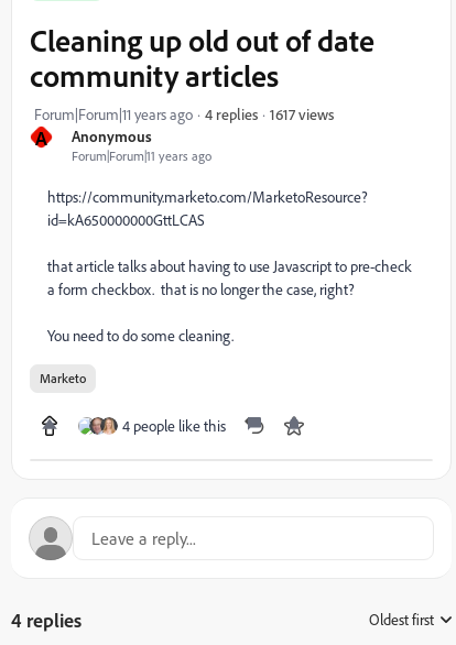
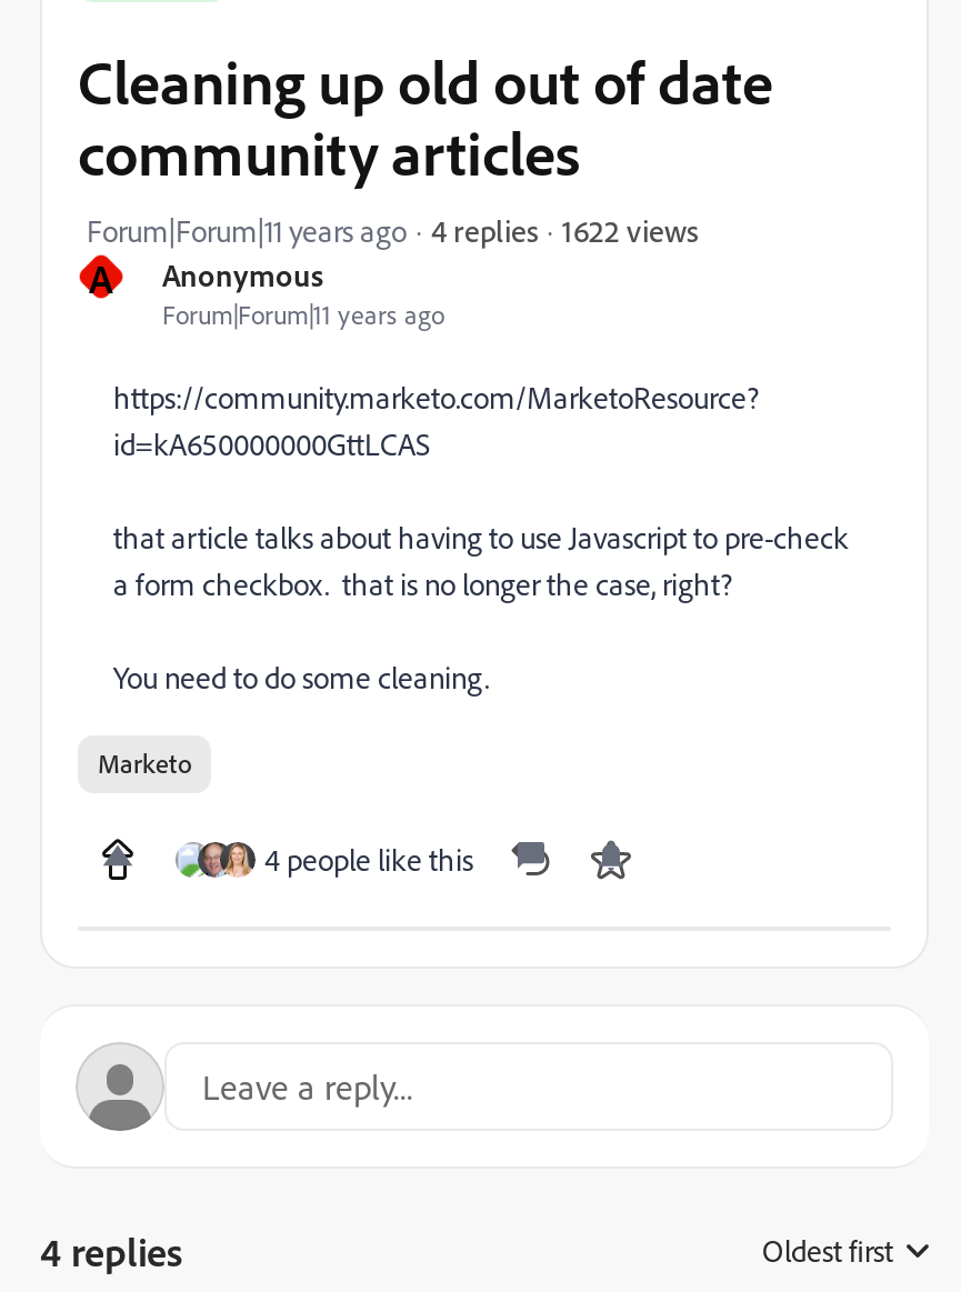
- 1617 views
+ 1622 views
